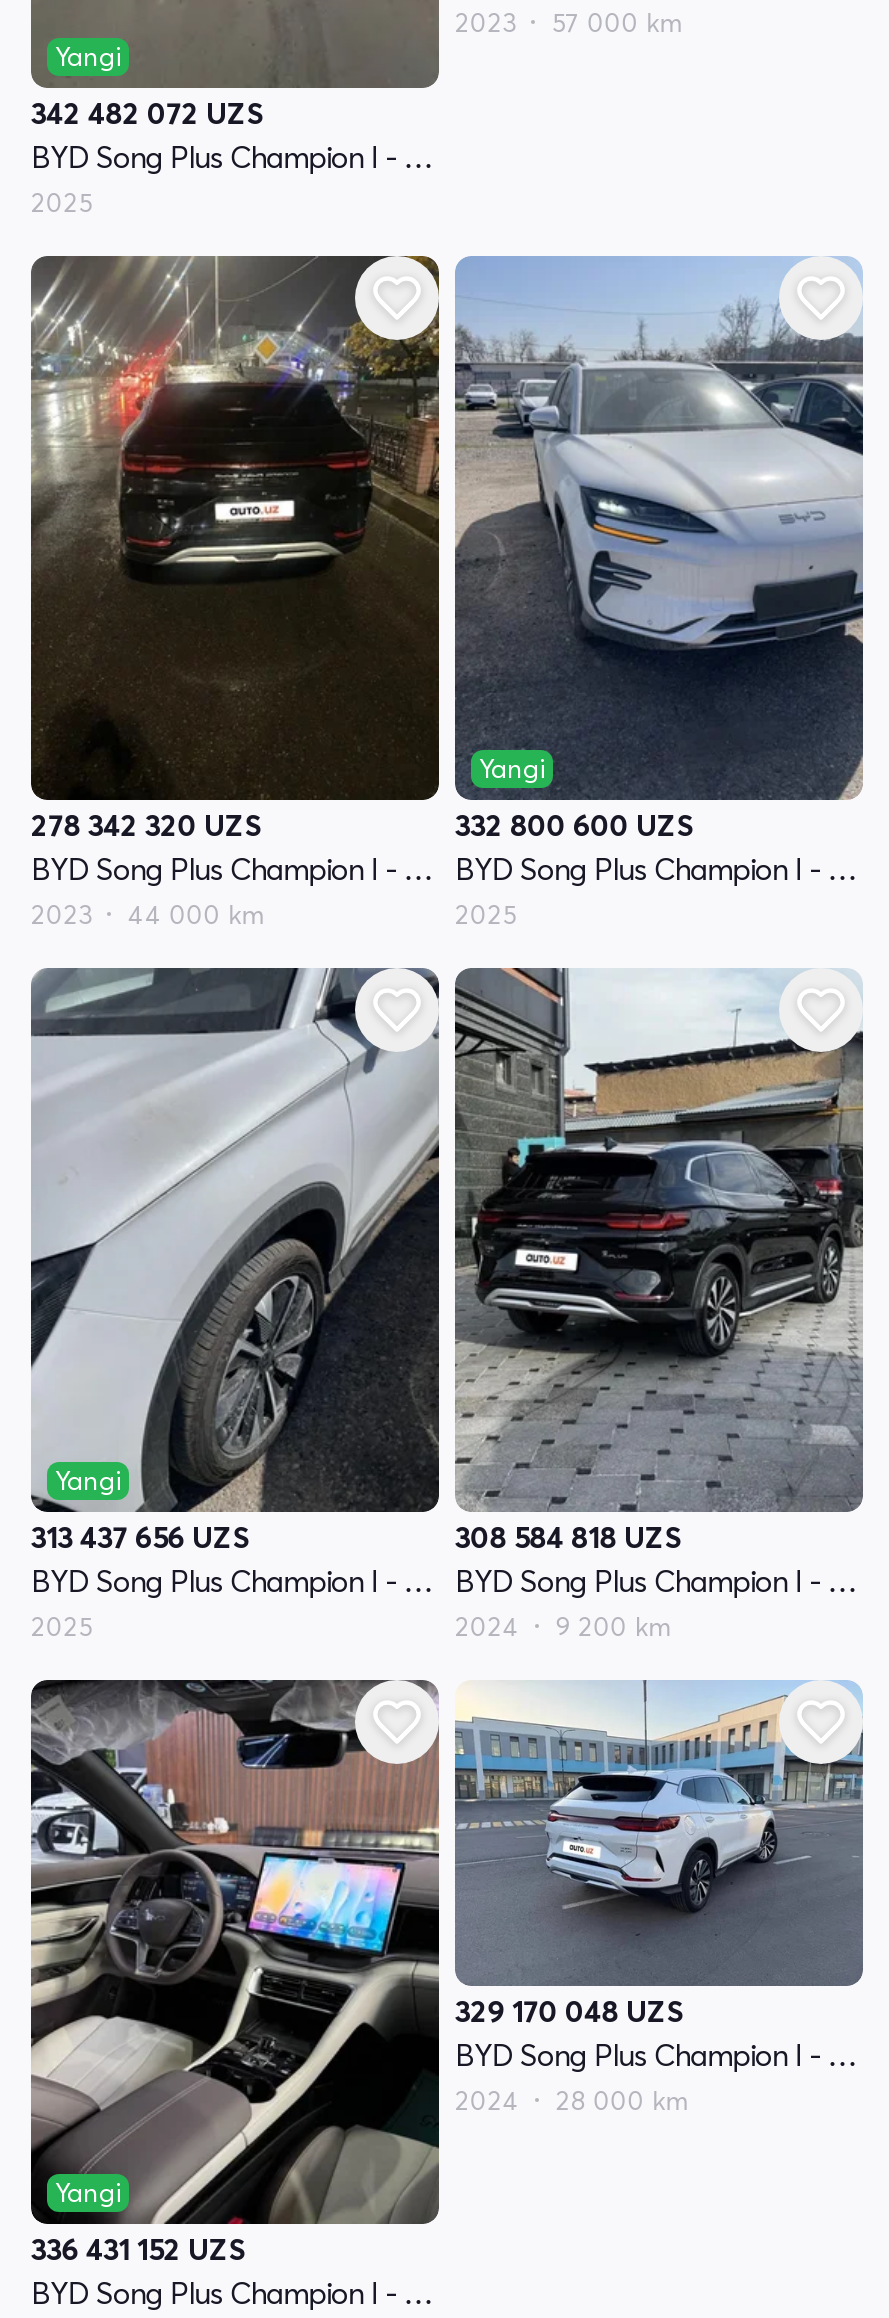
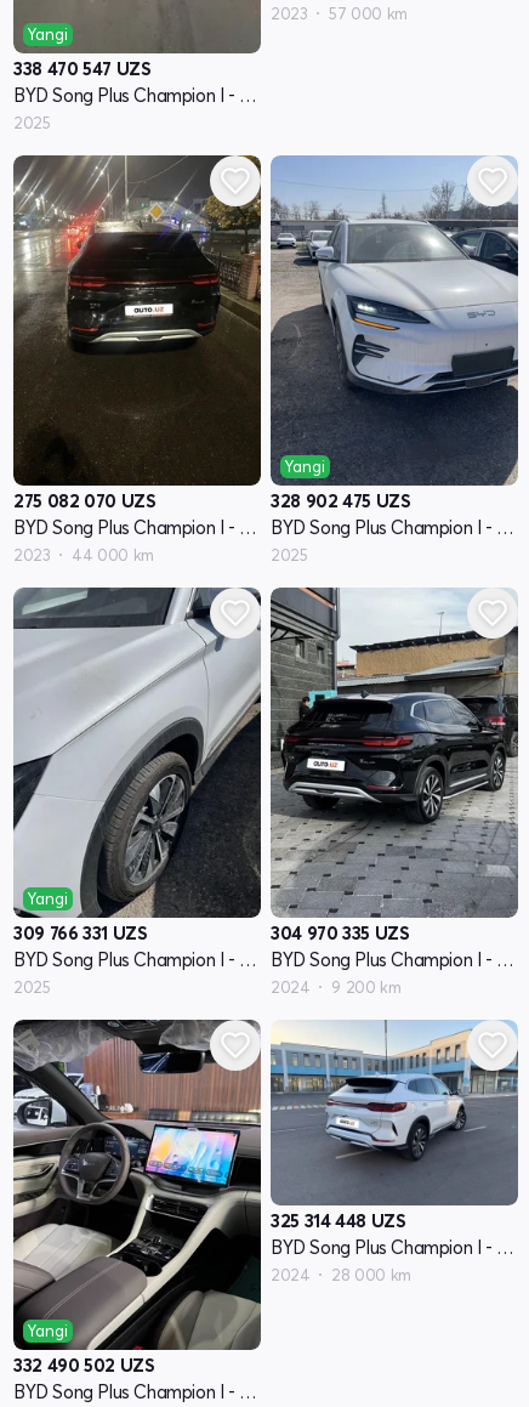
- 342 482 072 UZS
+ 338 470 547 UZS

- 278 342 320 UZS
+ 275 082 070 UZS

- 332 800 600 UZS
+ 328 902 475 UZS

- 313 437 656 UZS
+ 309 766 331 UZS

- 308 584 818 UZS
+ 304 970 335 UZS

- 329 170 048 UZS
+ 325 314 448 UZS

- 336 431 152 UZS
+ 332 490 502 UZS
